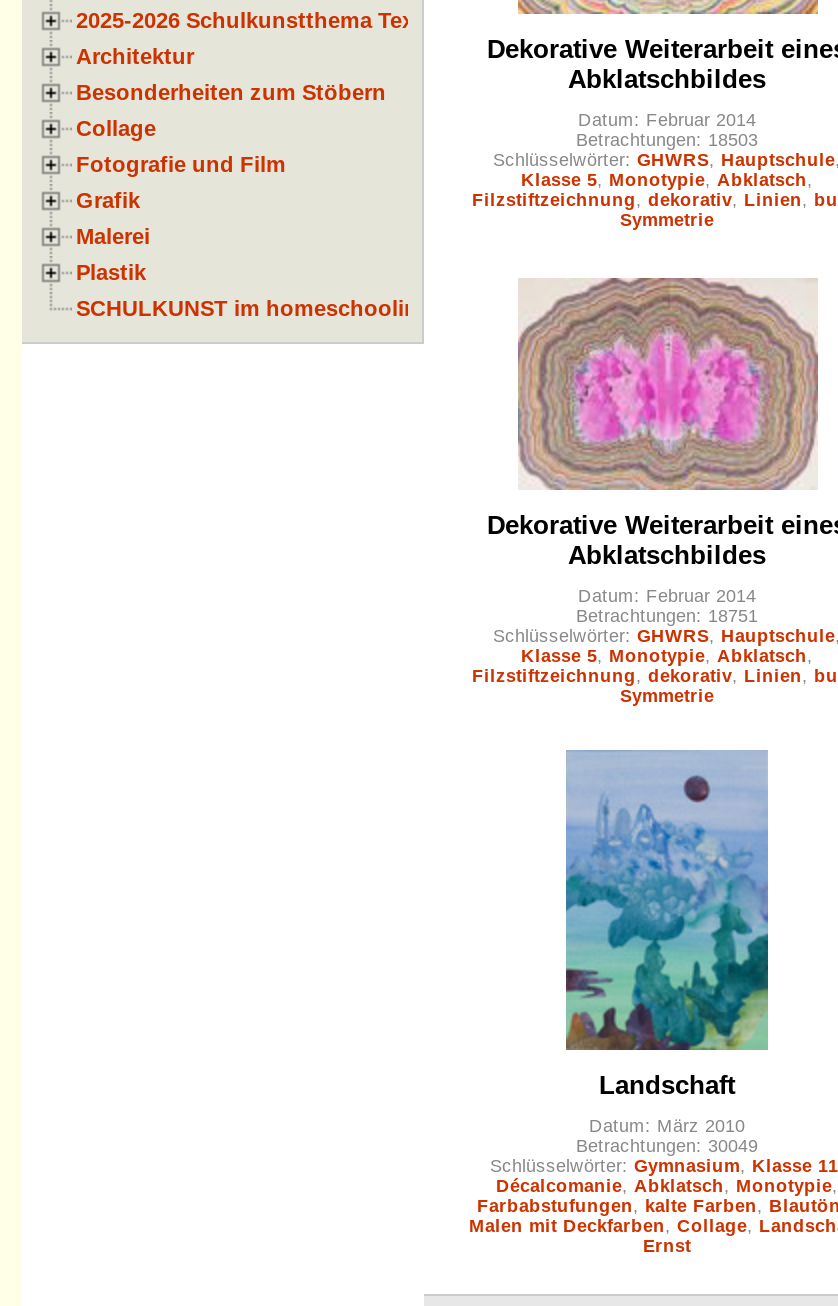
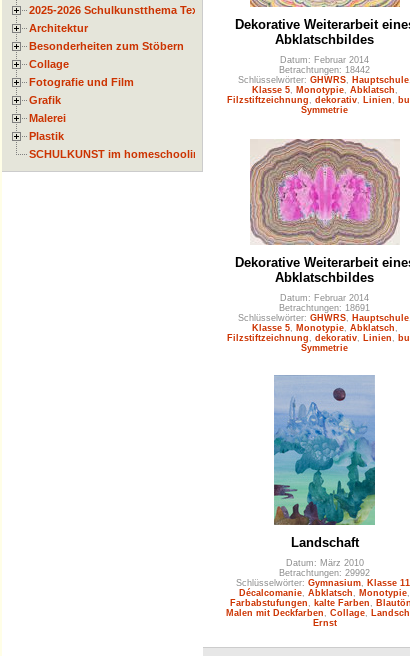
- Betrachtungen: 18503
+ Betrachtungen: 18442

- Betrachtungen: 18751
+ Betrachtungen: 18691

- Betrachtungen: 30049
+ Betrachtungen: 29992
